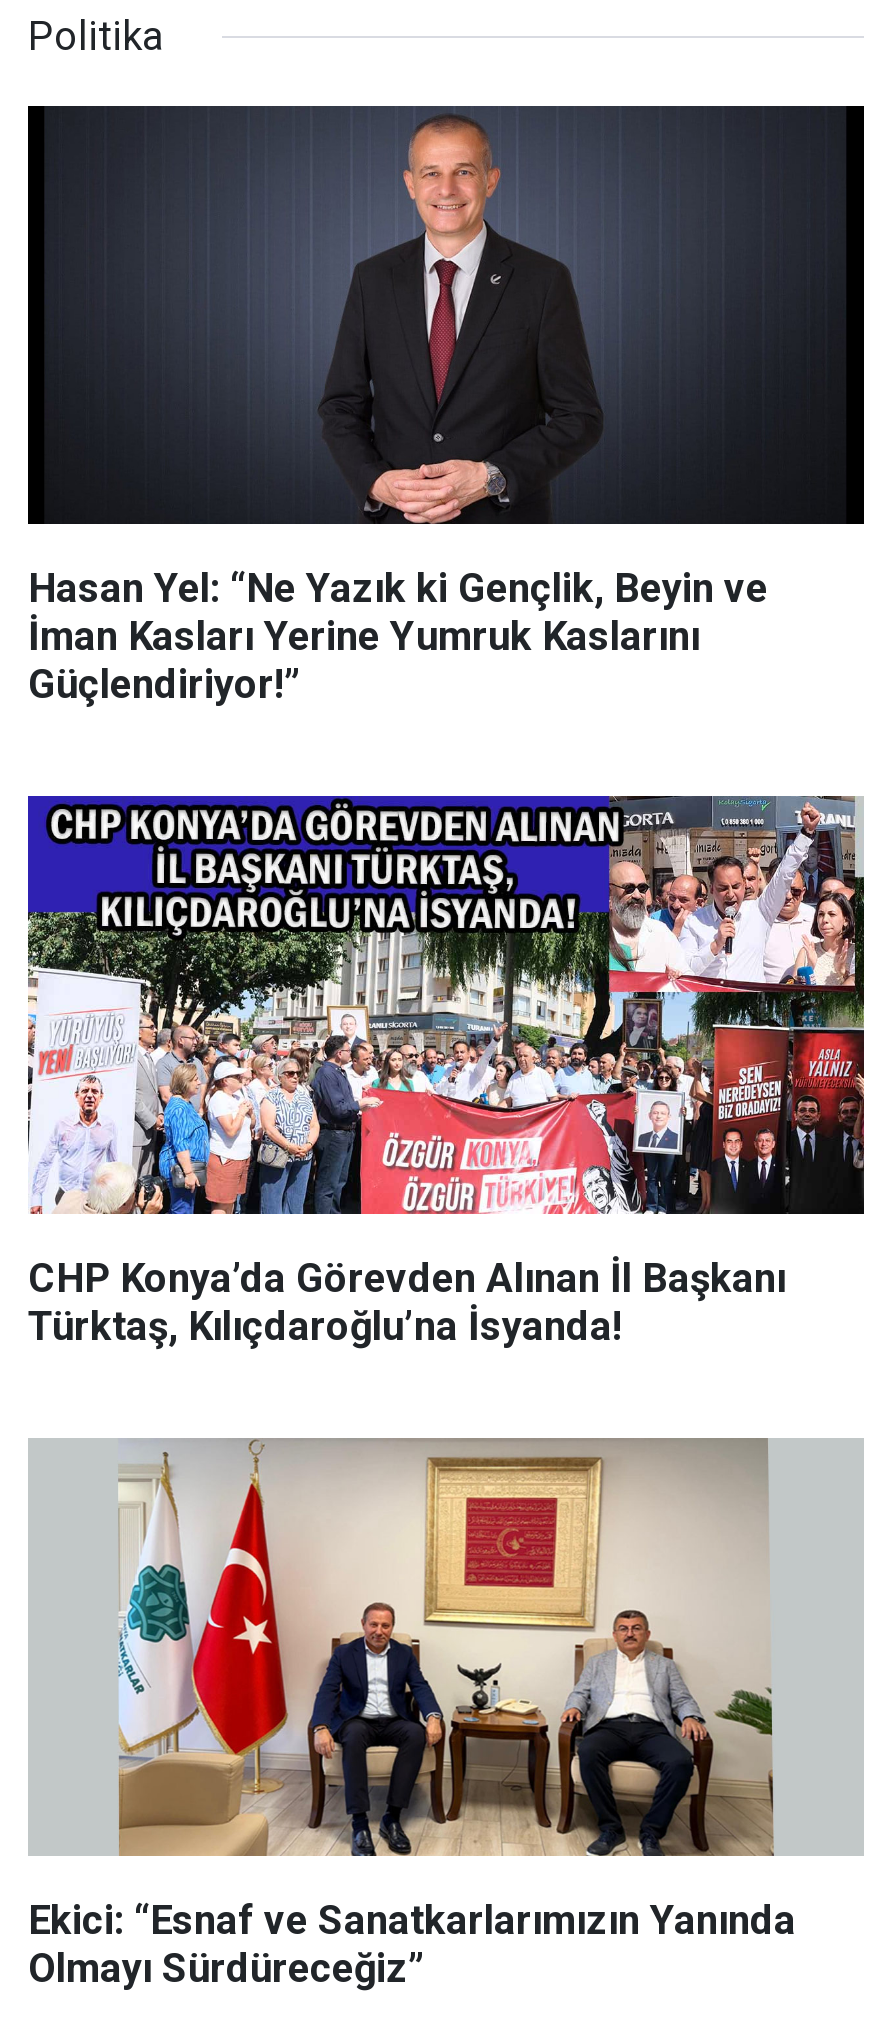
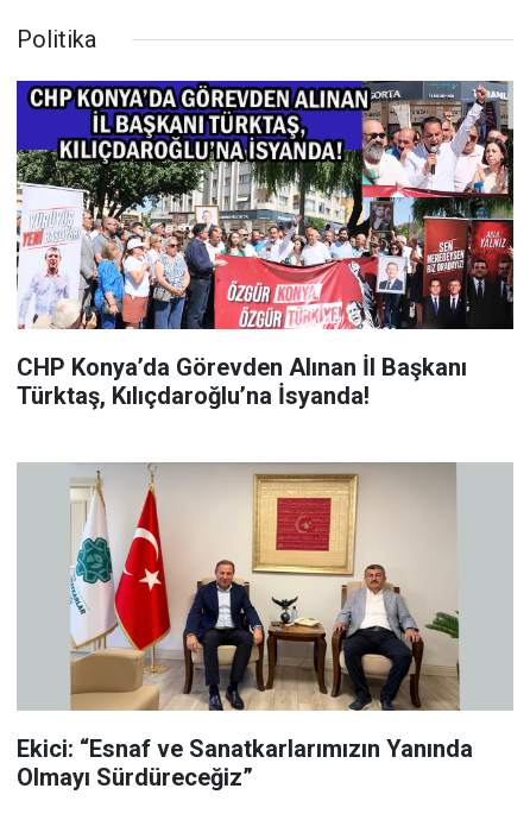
- [image]
- Hasan Yel: “Ne Yazık ki Gençlik, Beyin ve
- İman Kasları Yerine Yumruk Kaslarını
- Güçlendiriyor!”
